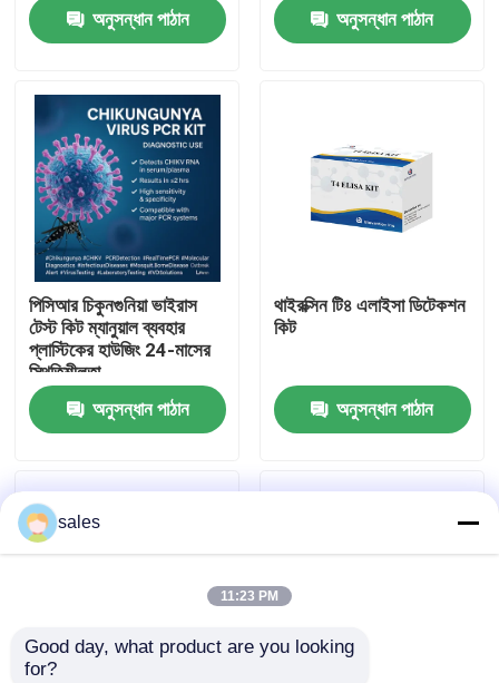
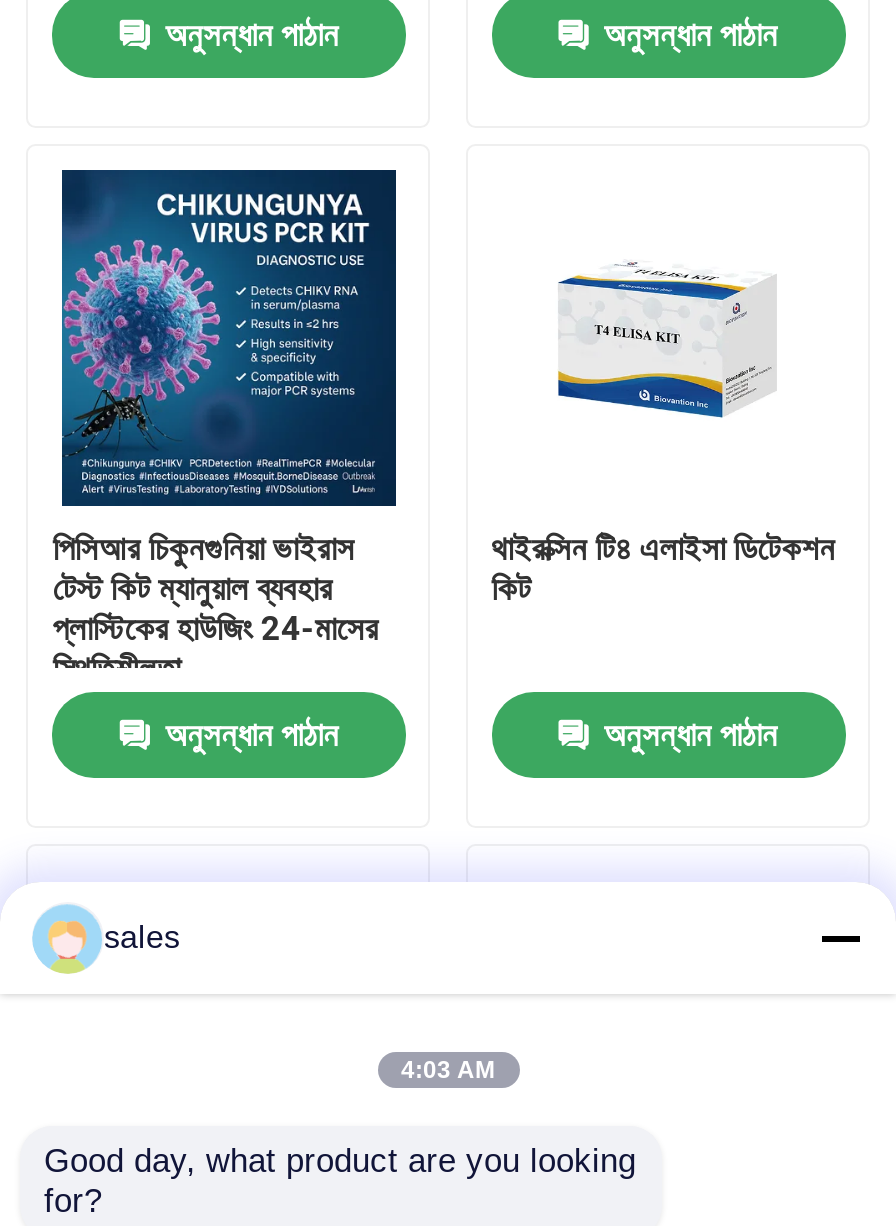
- 11:23 PM
+ 4:03 AM
